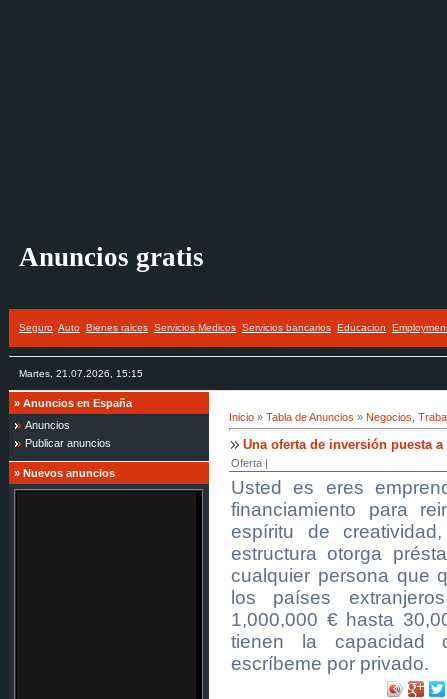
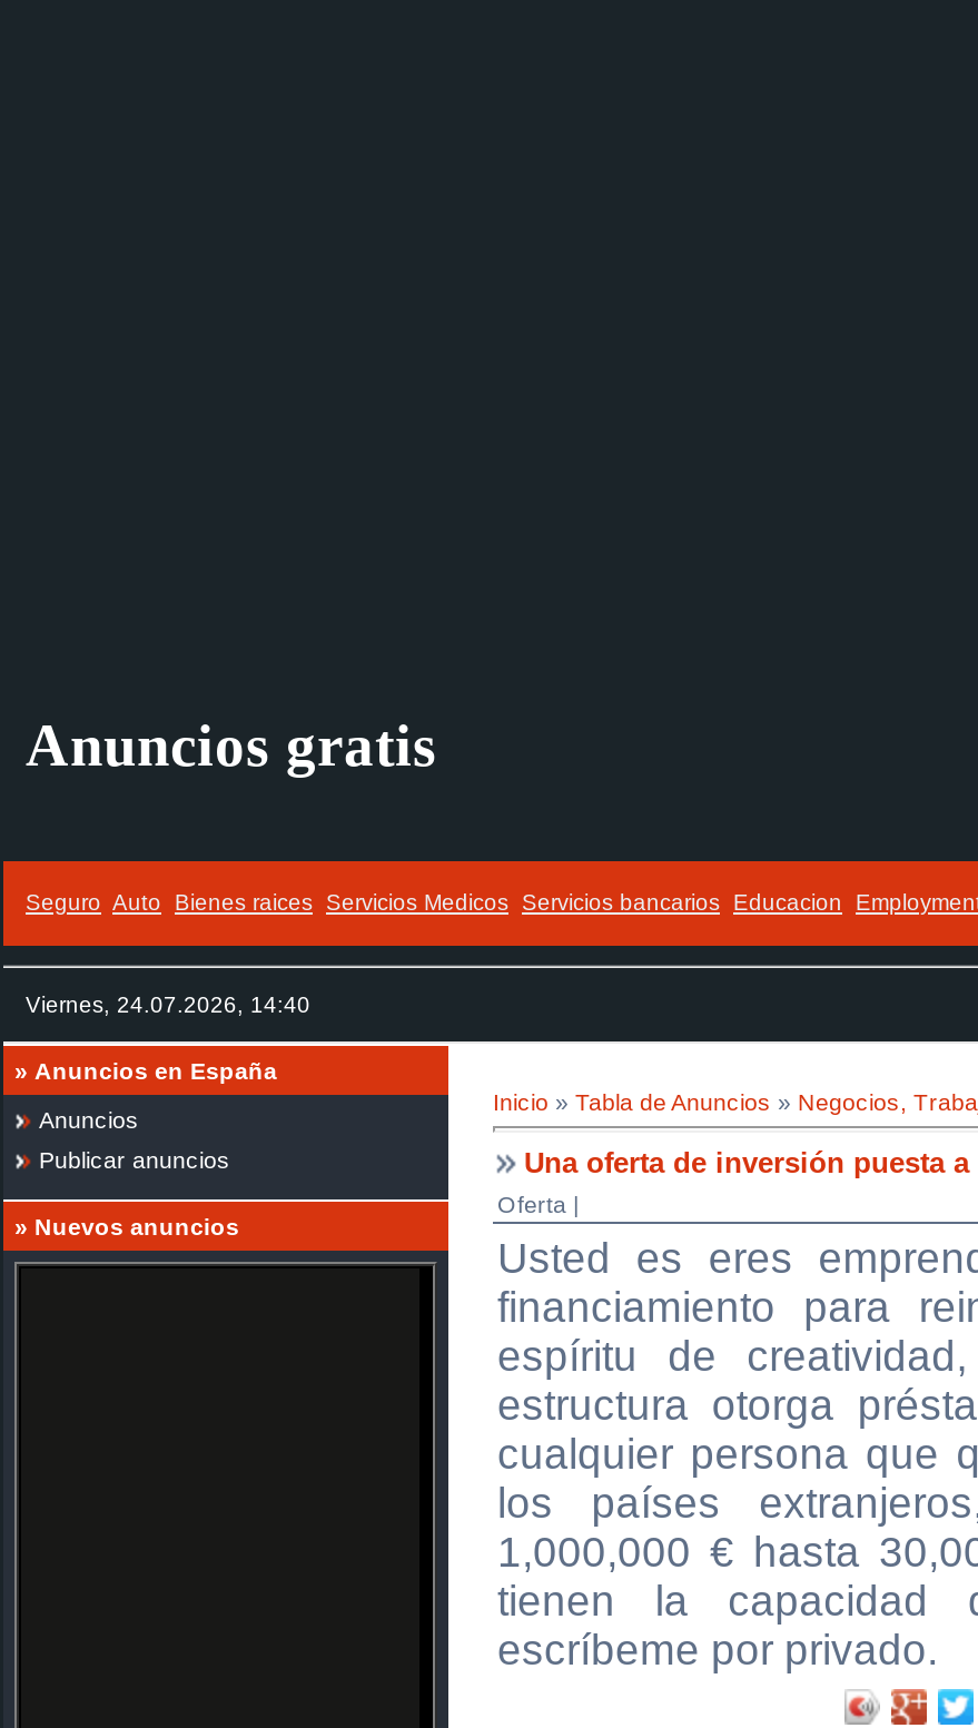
- Martes, 21.07.2026, 15:15
+ Viernes, 24.07.2026, 14:40
